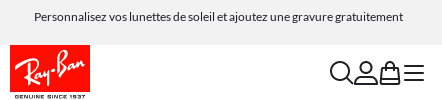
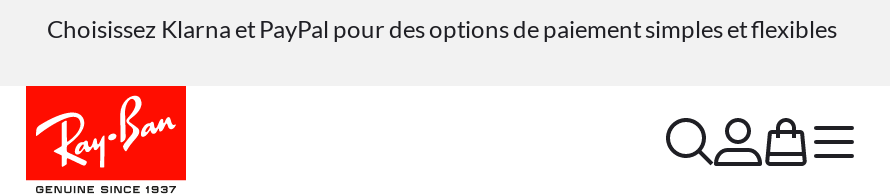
- Personnalisez vos lunettes de soleil et ajoutez une gravure gratuitement
+ Choisissez Klarna et PayPal pour des options de paiement simples et flexibles
